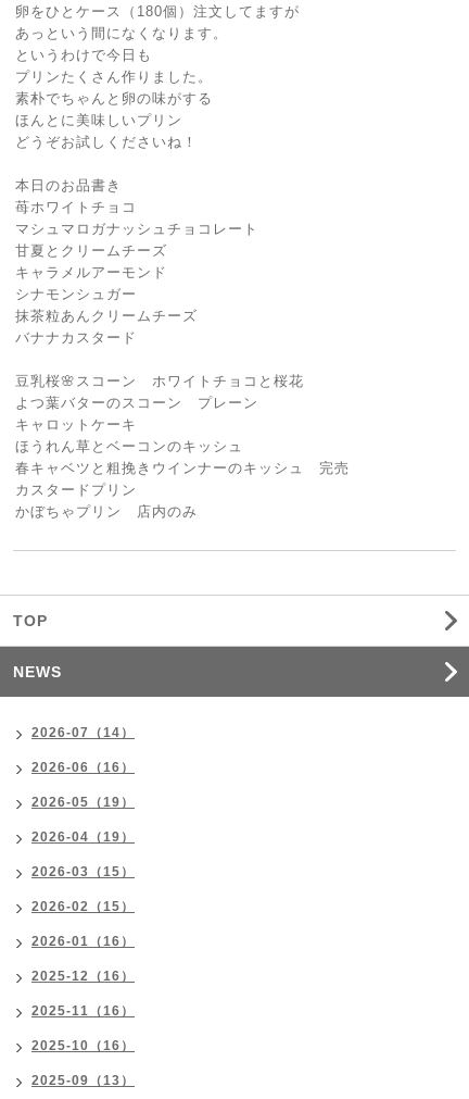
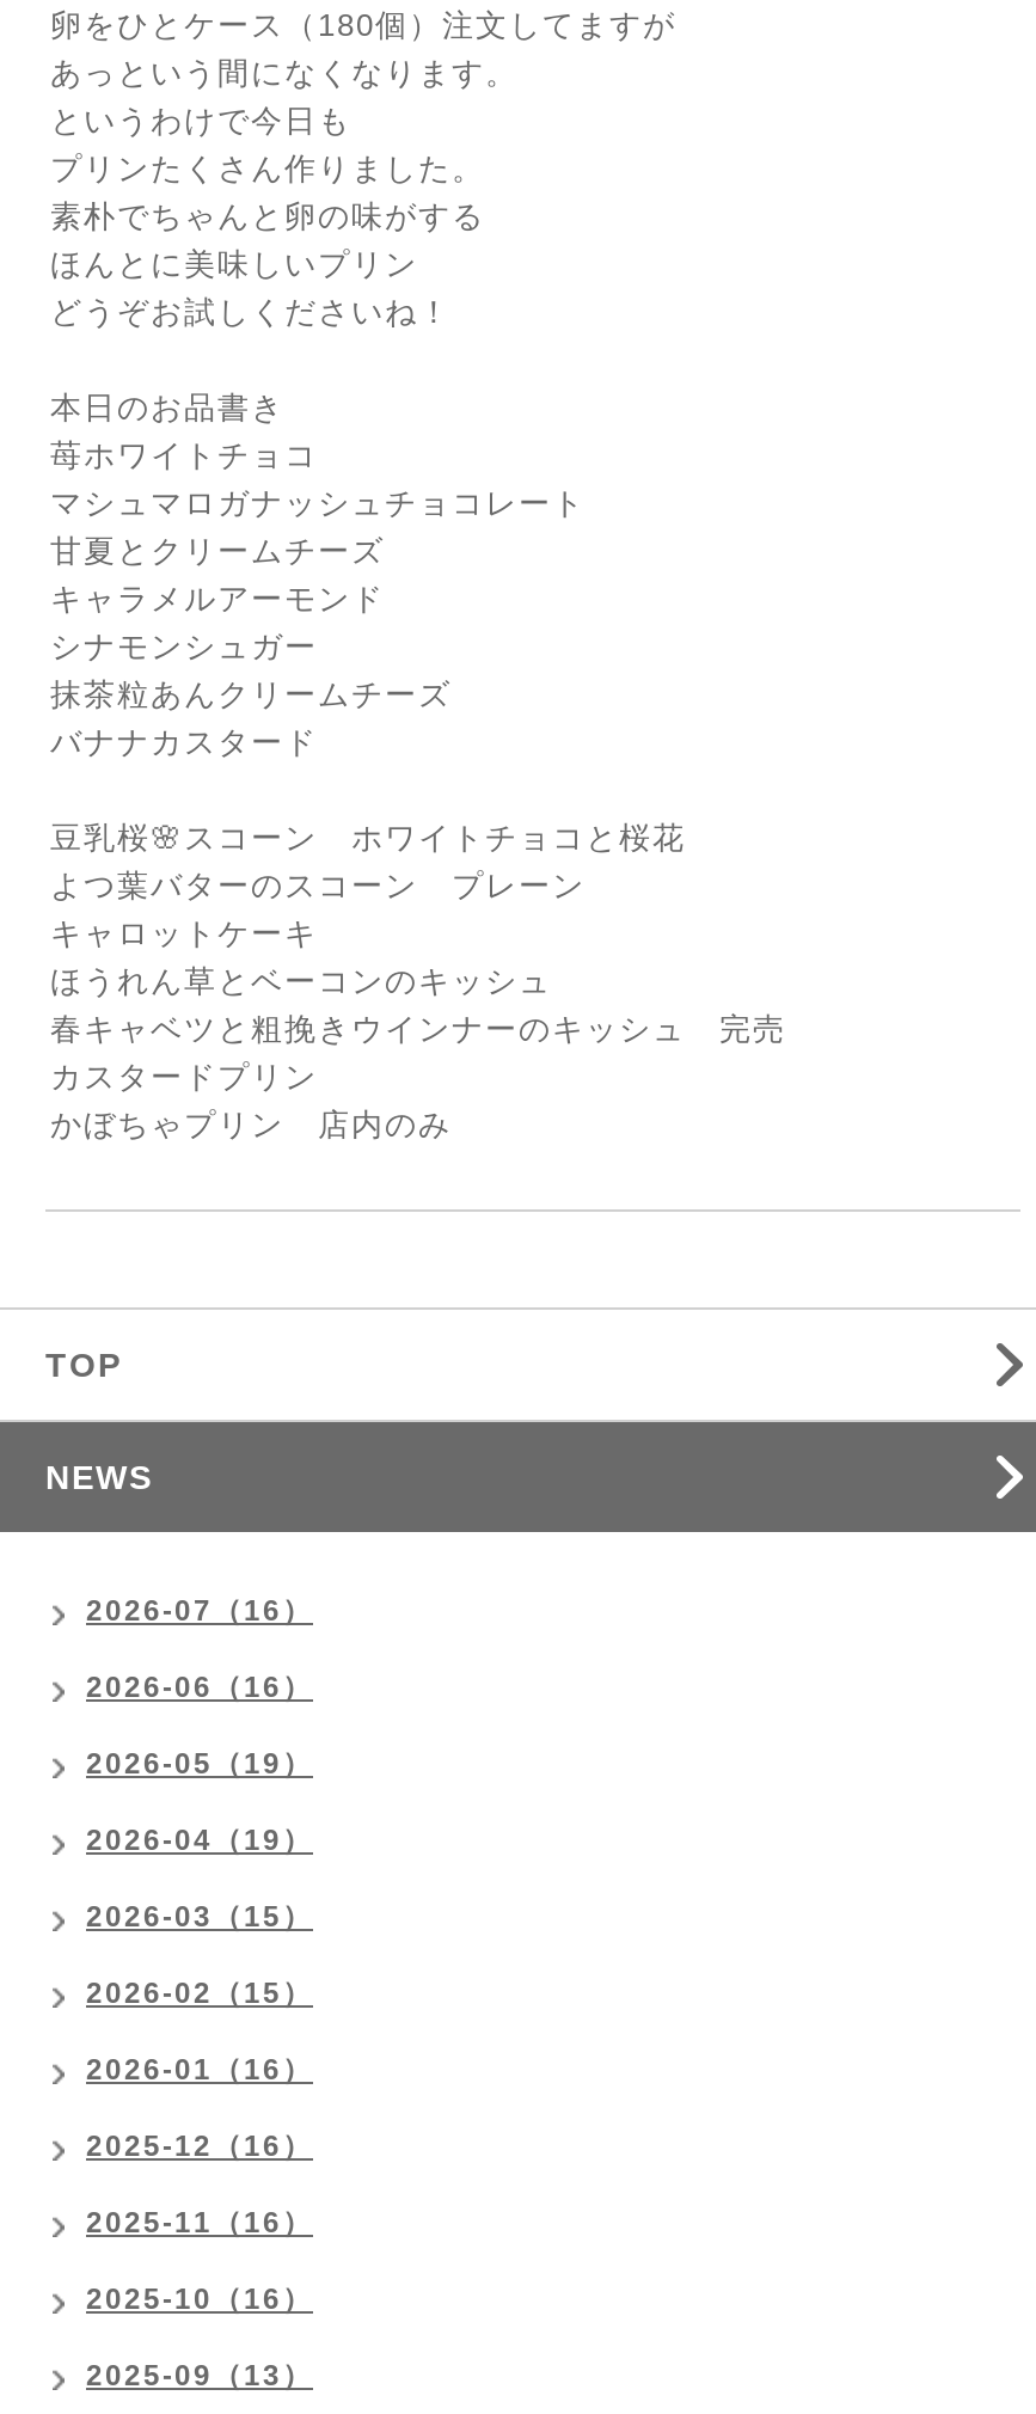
- 2026-07（14）
+ 2026-07（16）
